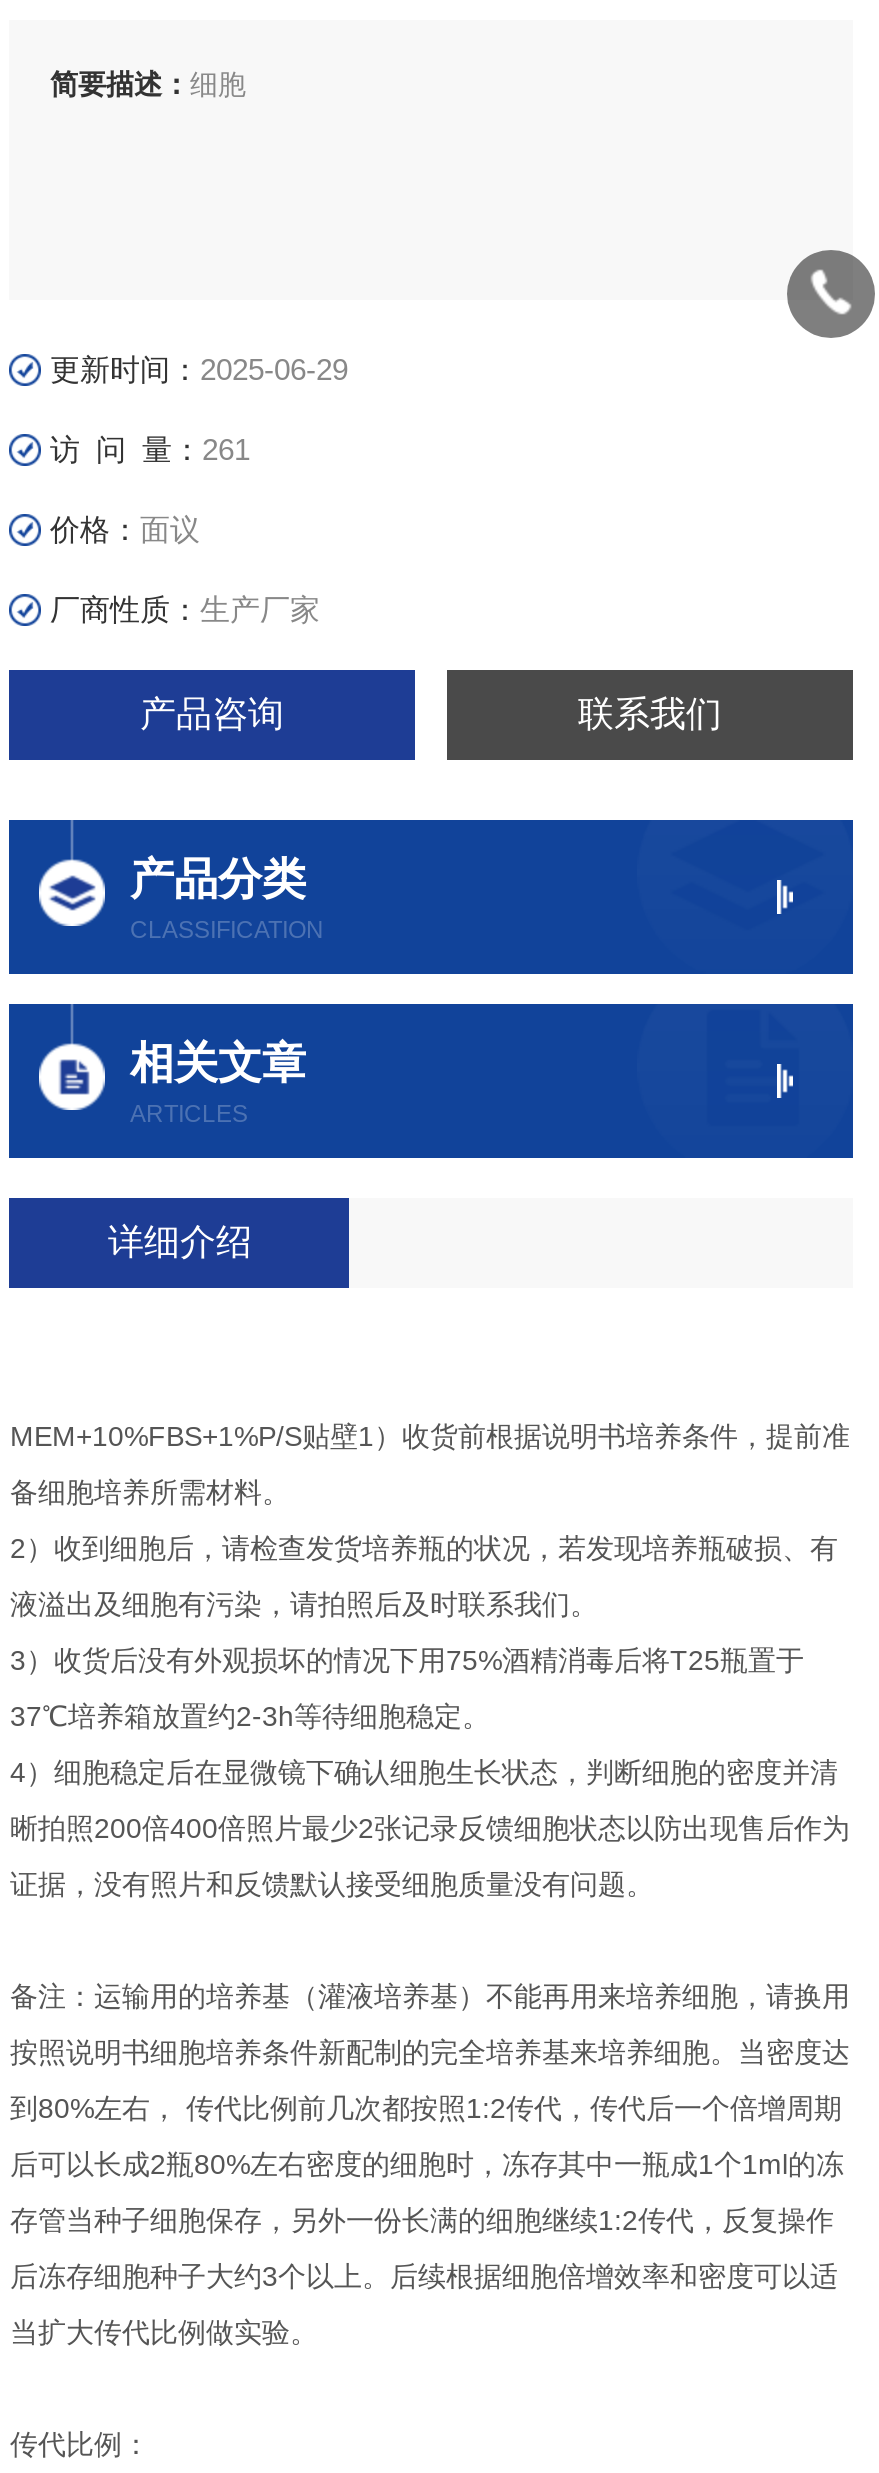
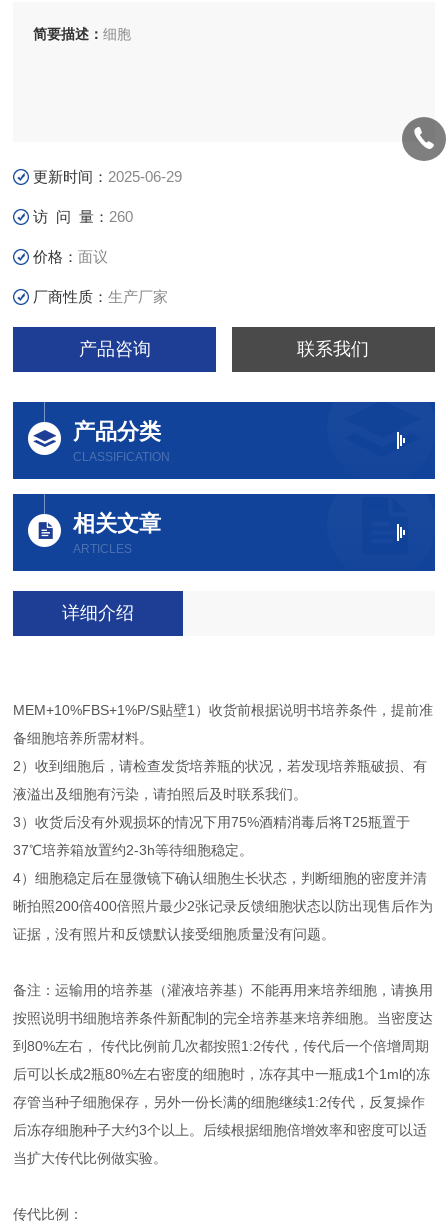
- 访 问 量：261
+ 访 问 量：260
